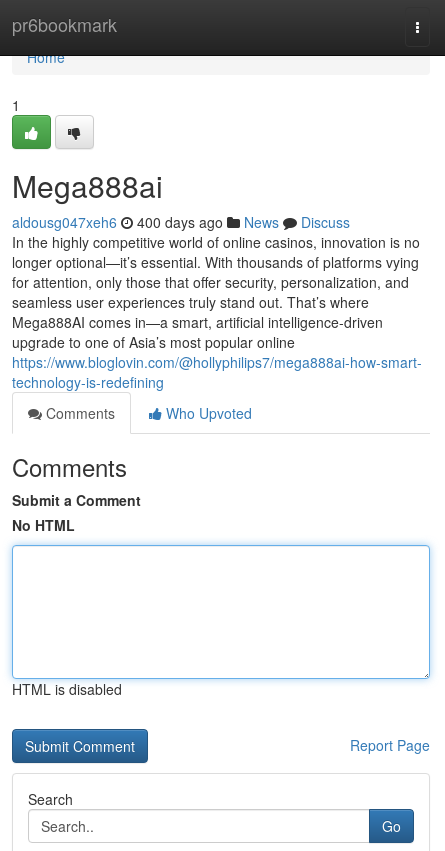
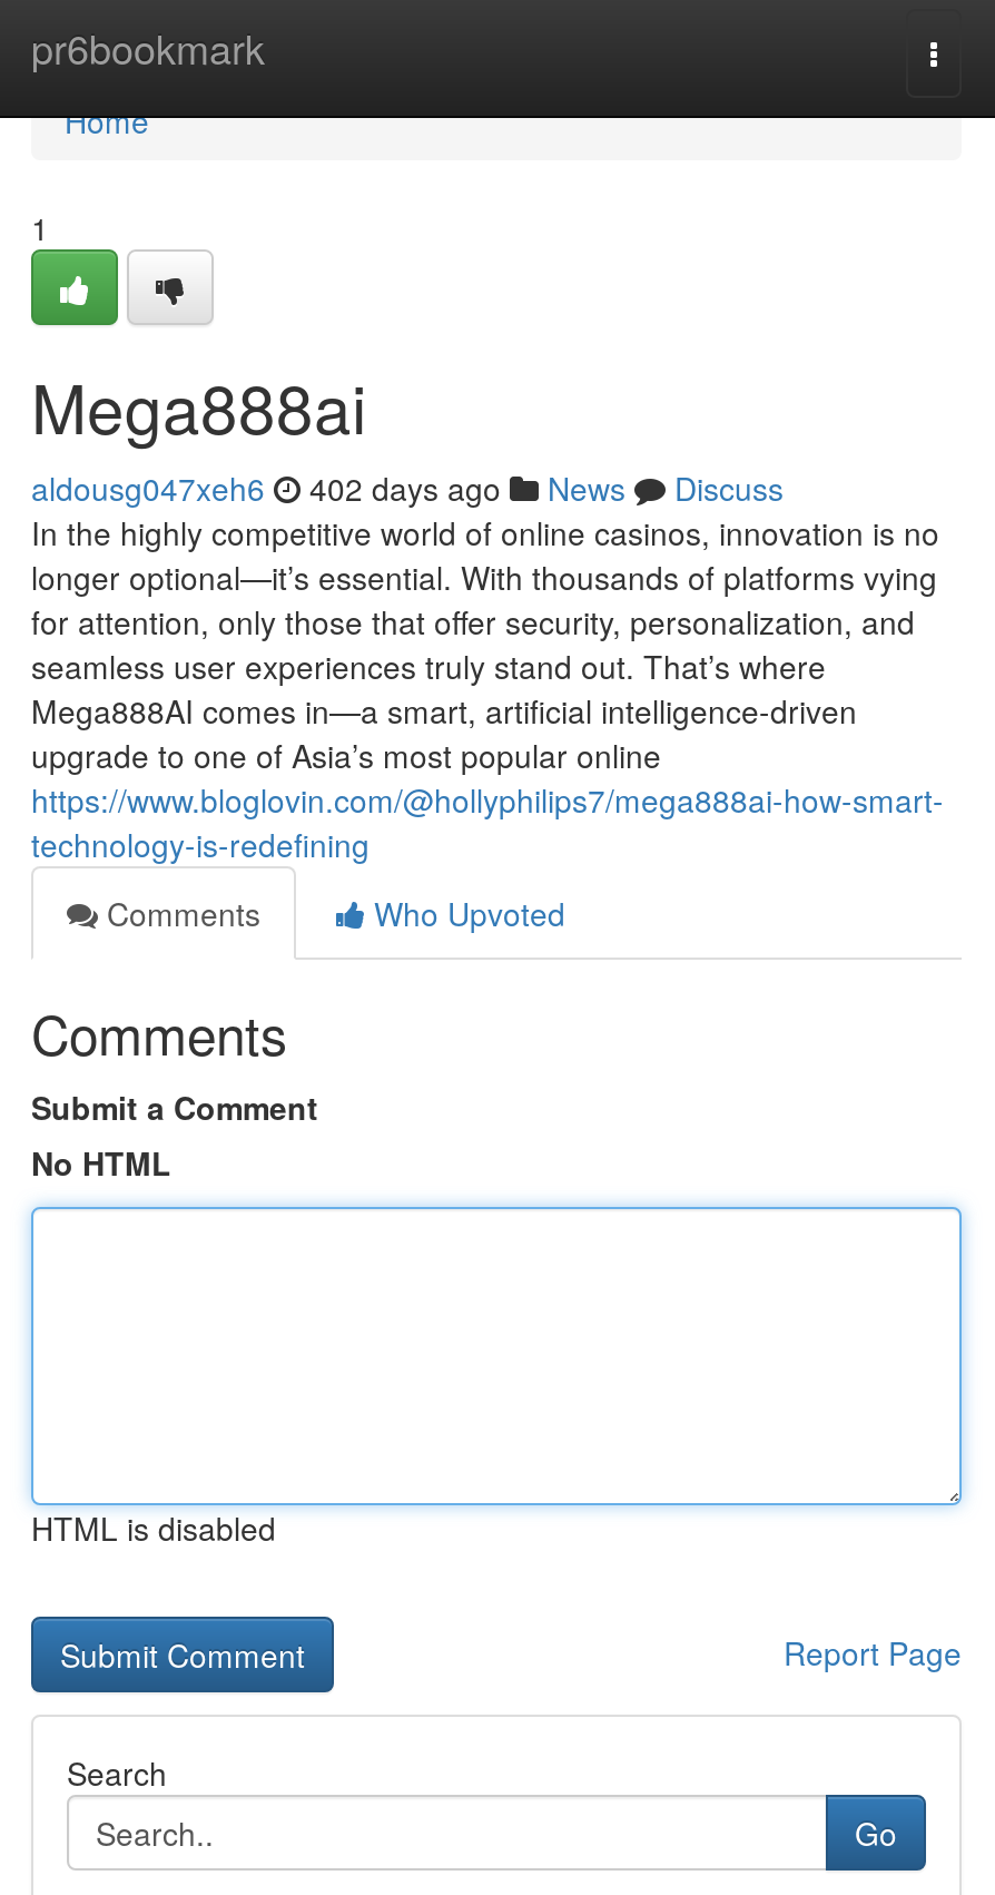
- aldousg047xeh6 400 days ago News Discuss
+ aldousg047xeh6 402 days ago News Discuss
